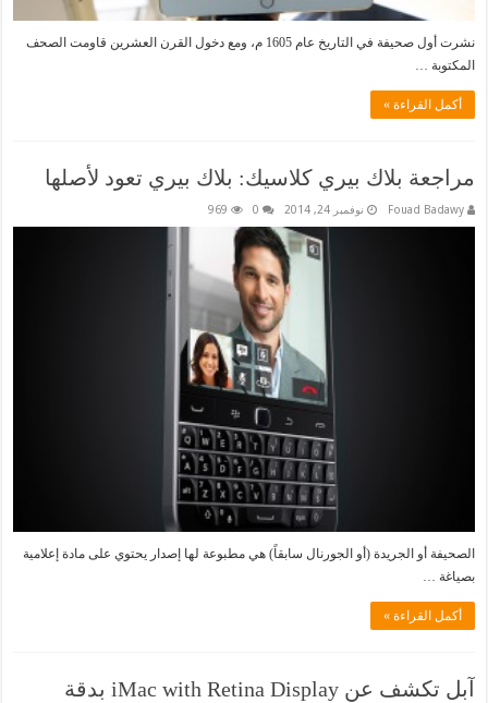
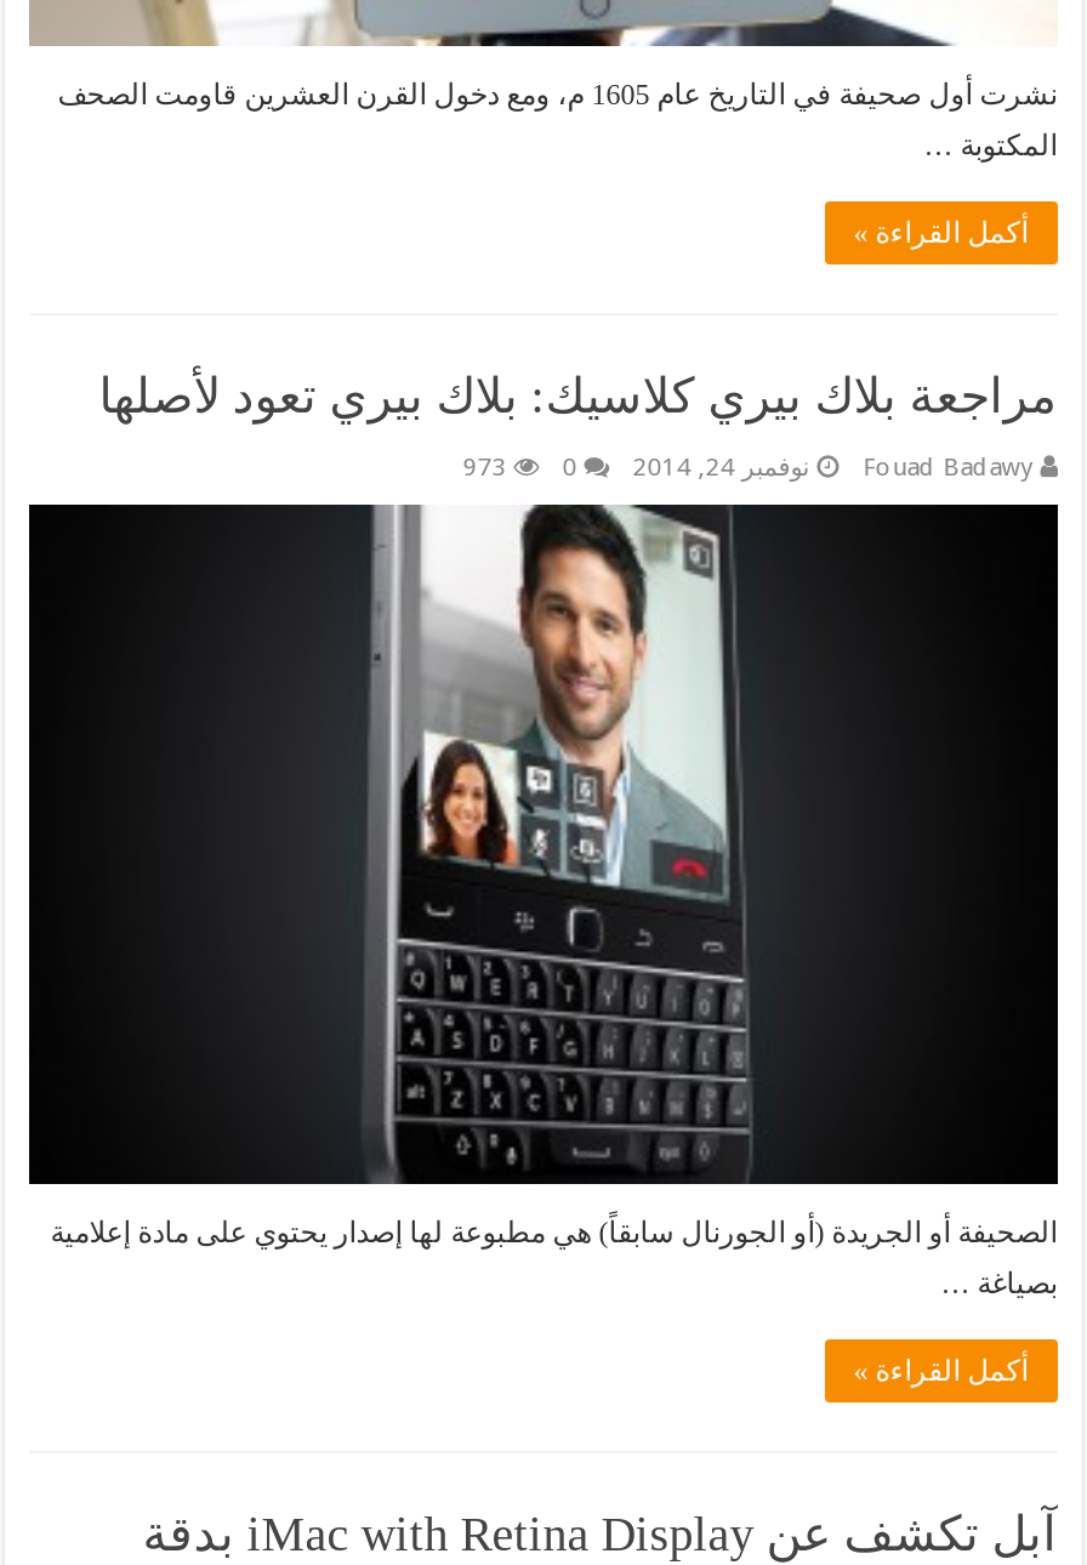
- 969 0
+ 973 0
